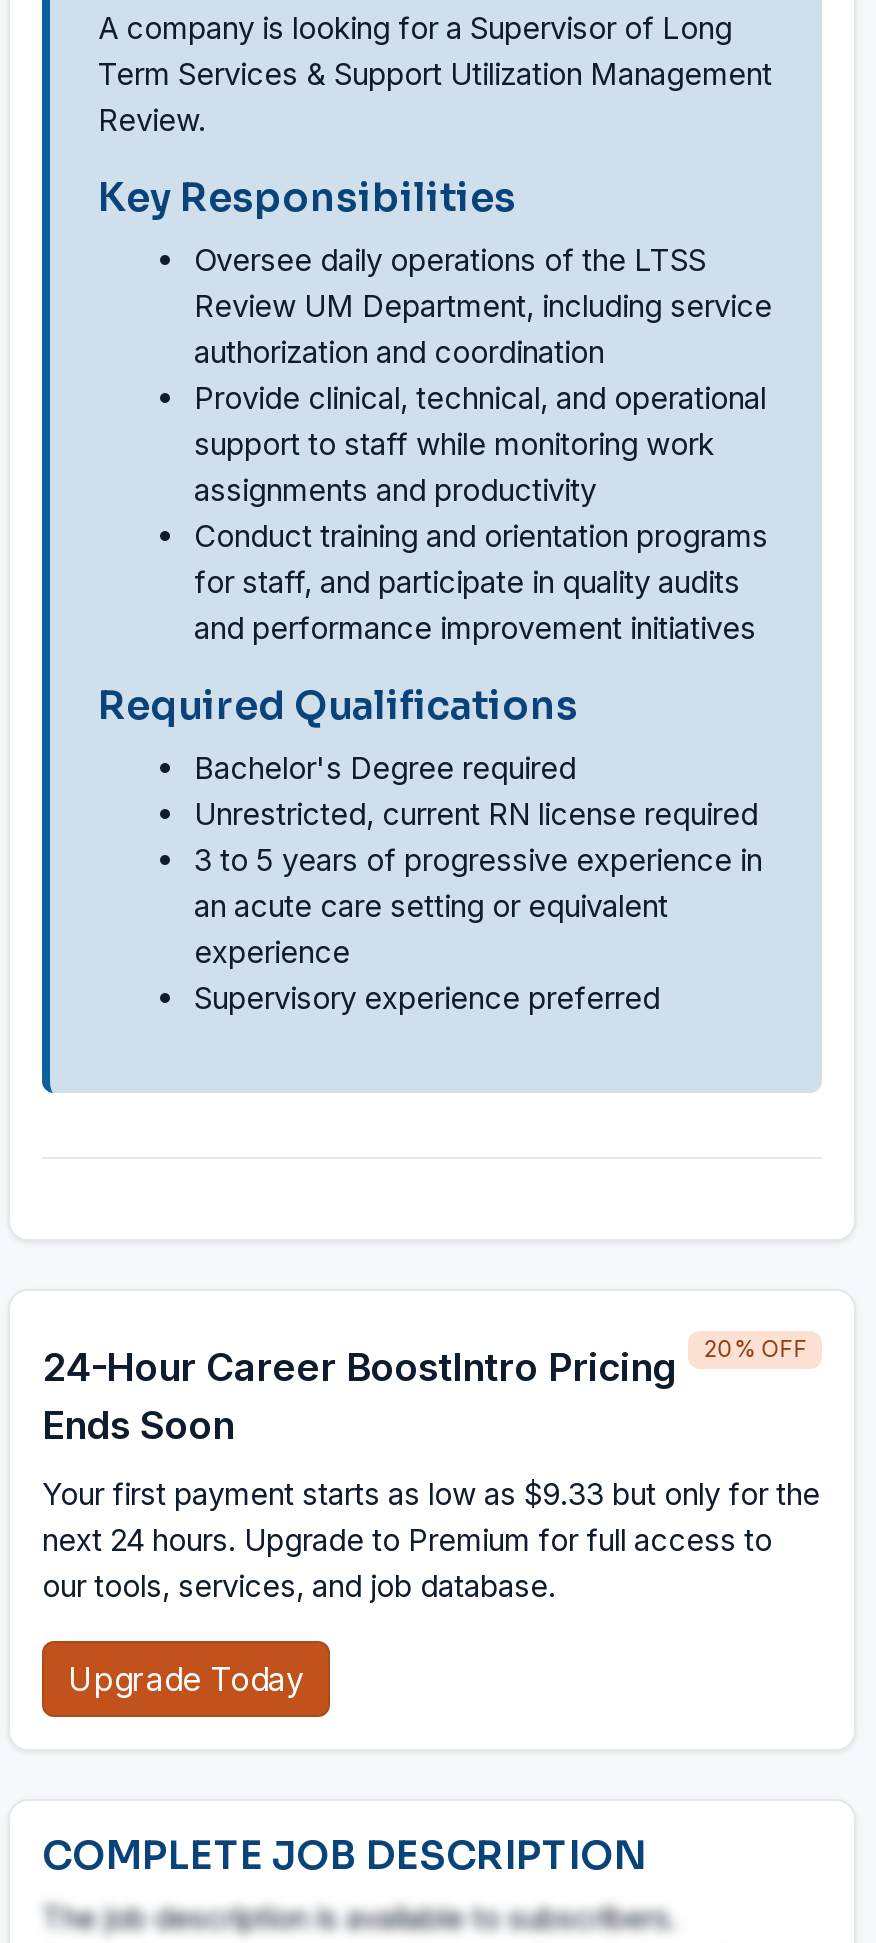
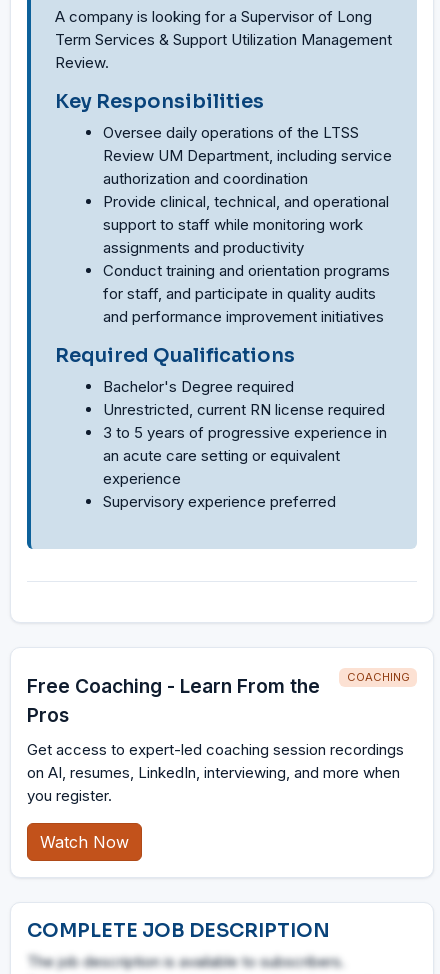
- 20% OFF
- 24-Hour Career BoostIntro Pricing
- Ends Soon
+ COACHING
+ Free Coaching - Learn From the
+ Pros

- Your first payment starts as low as $9.33 but only for the
- next 24 hours. Upgrade to Premium for full access to
- our tools, services, and job database.
+ Get access to expert-led coaching session recordings
+ on AI, resumes, LinkedIn, interviewing, and more when
+ you register.

- Upgrade Today
+ Watch Now
